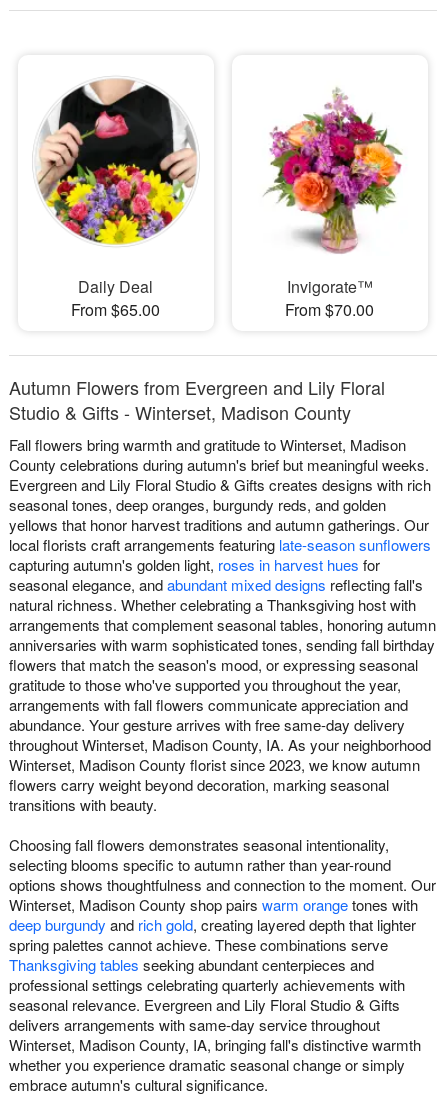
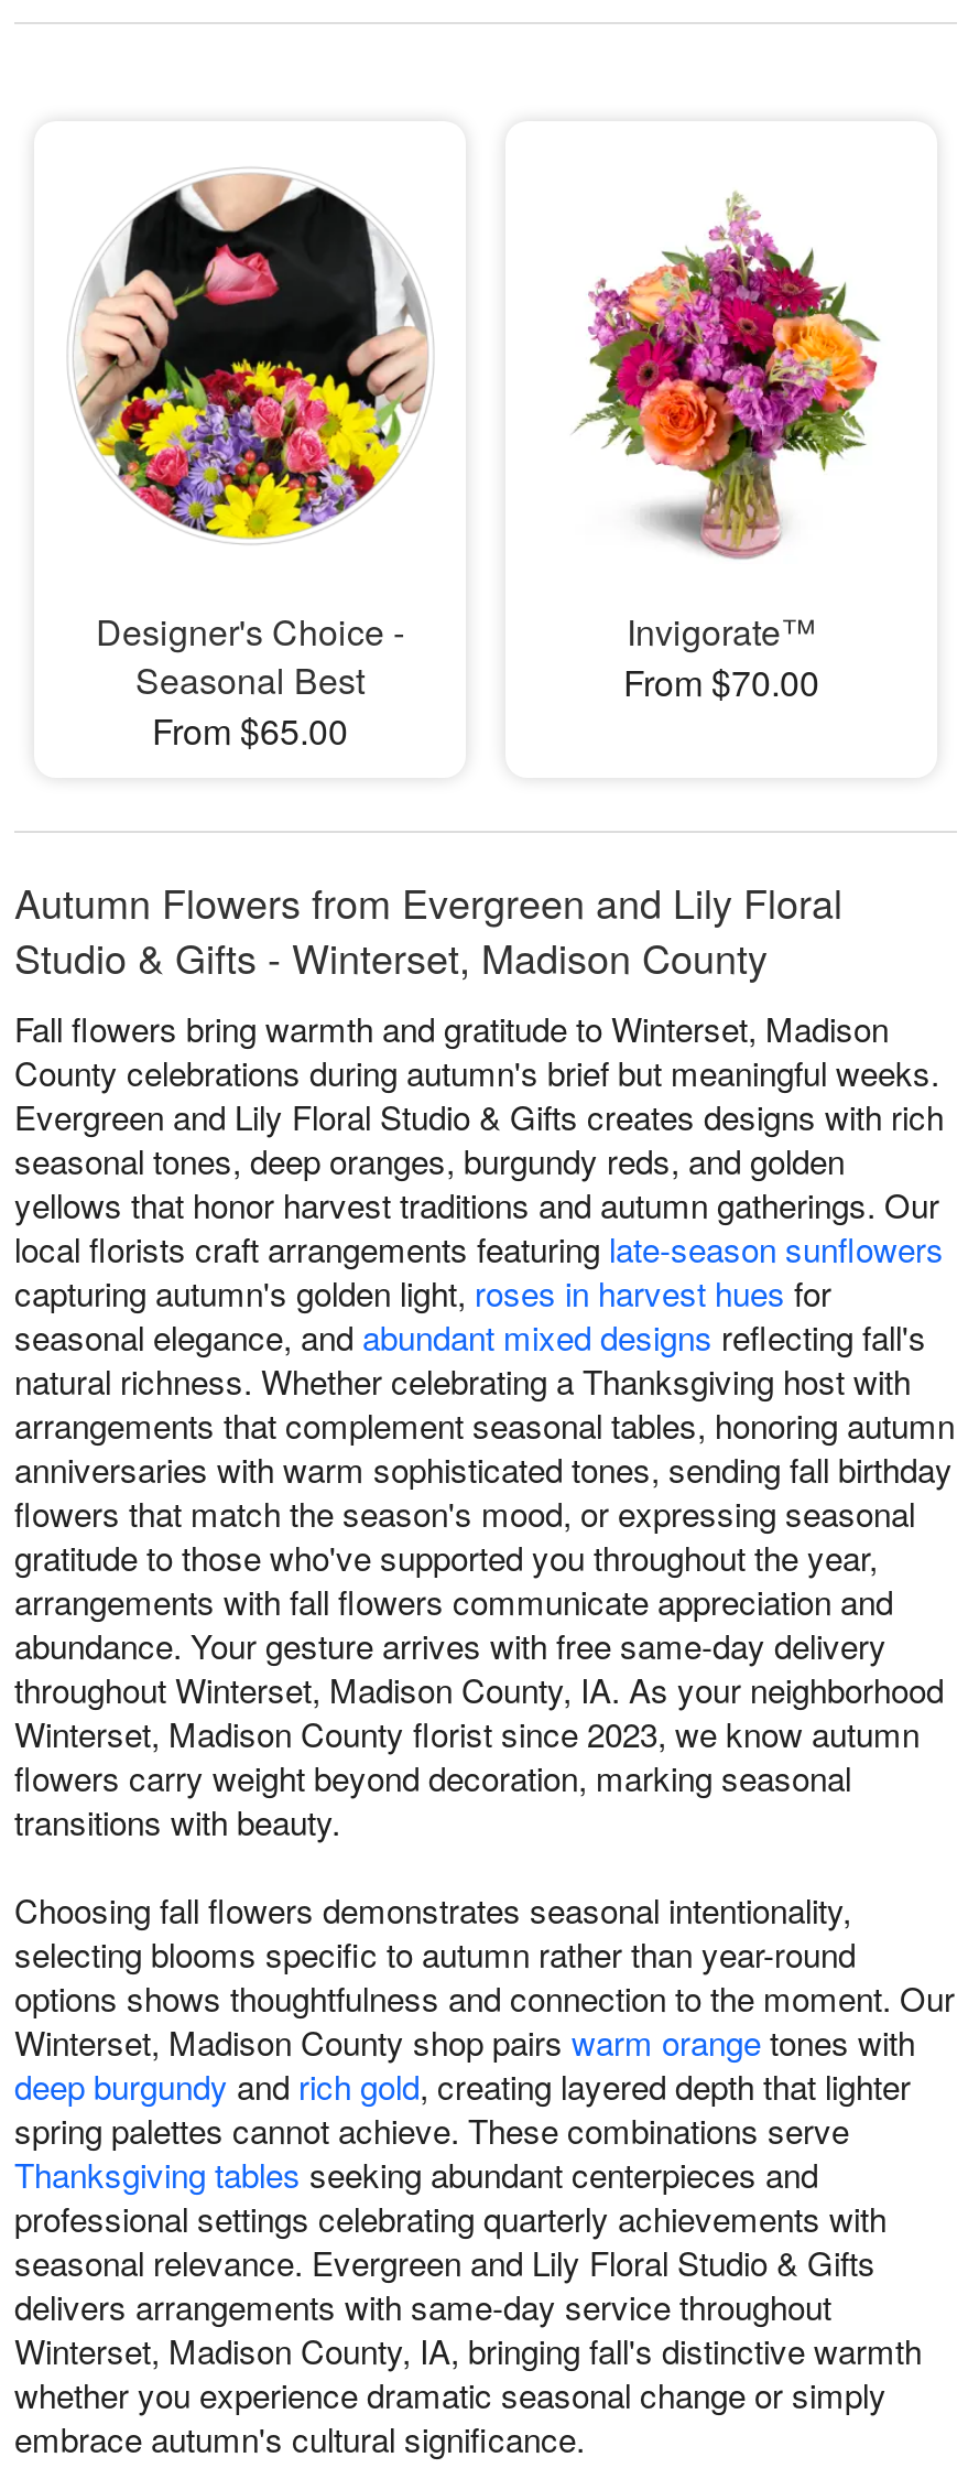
- Daily Deal
+ Designer's Choice -
+ Seasonal Best
